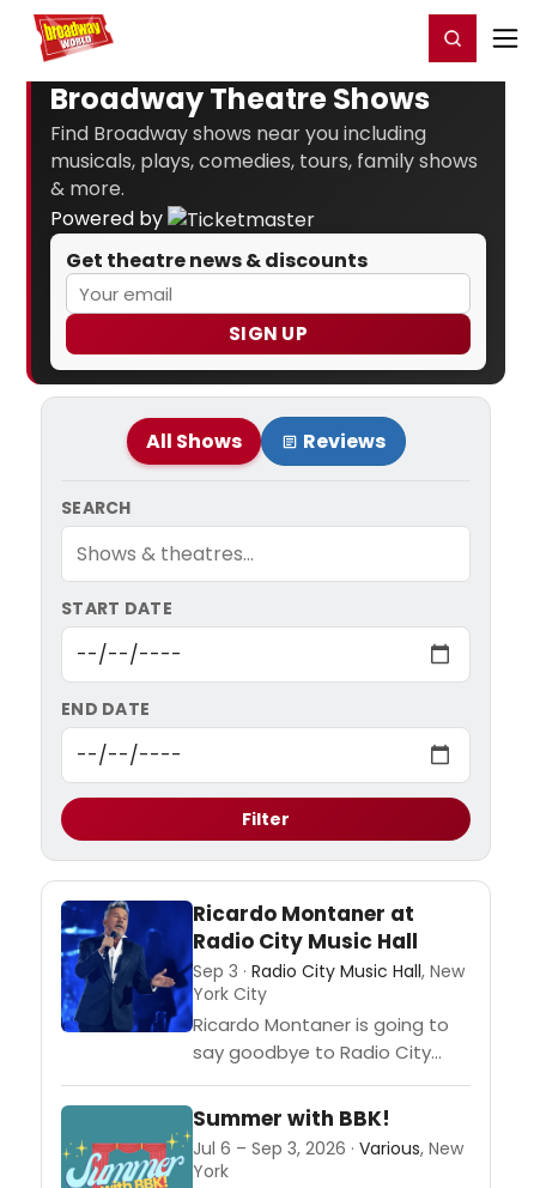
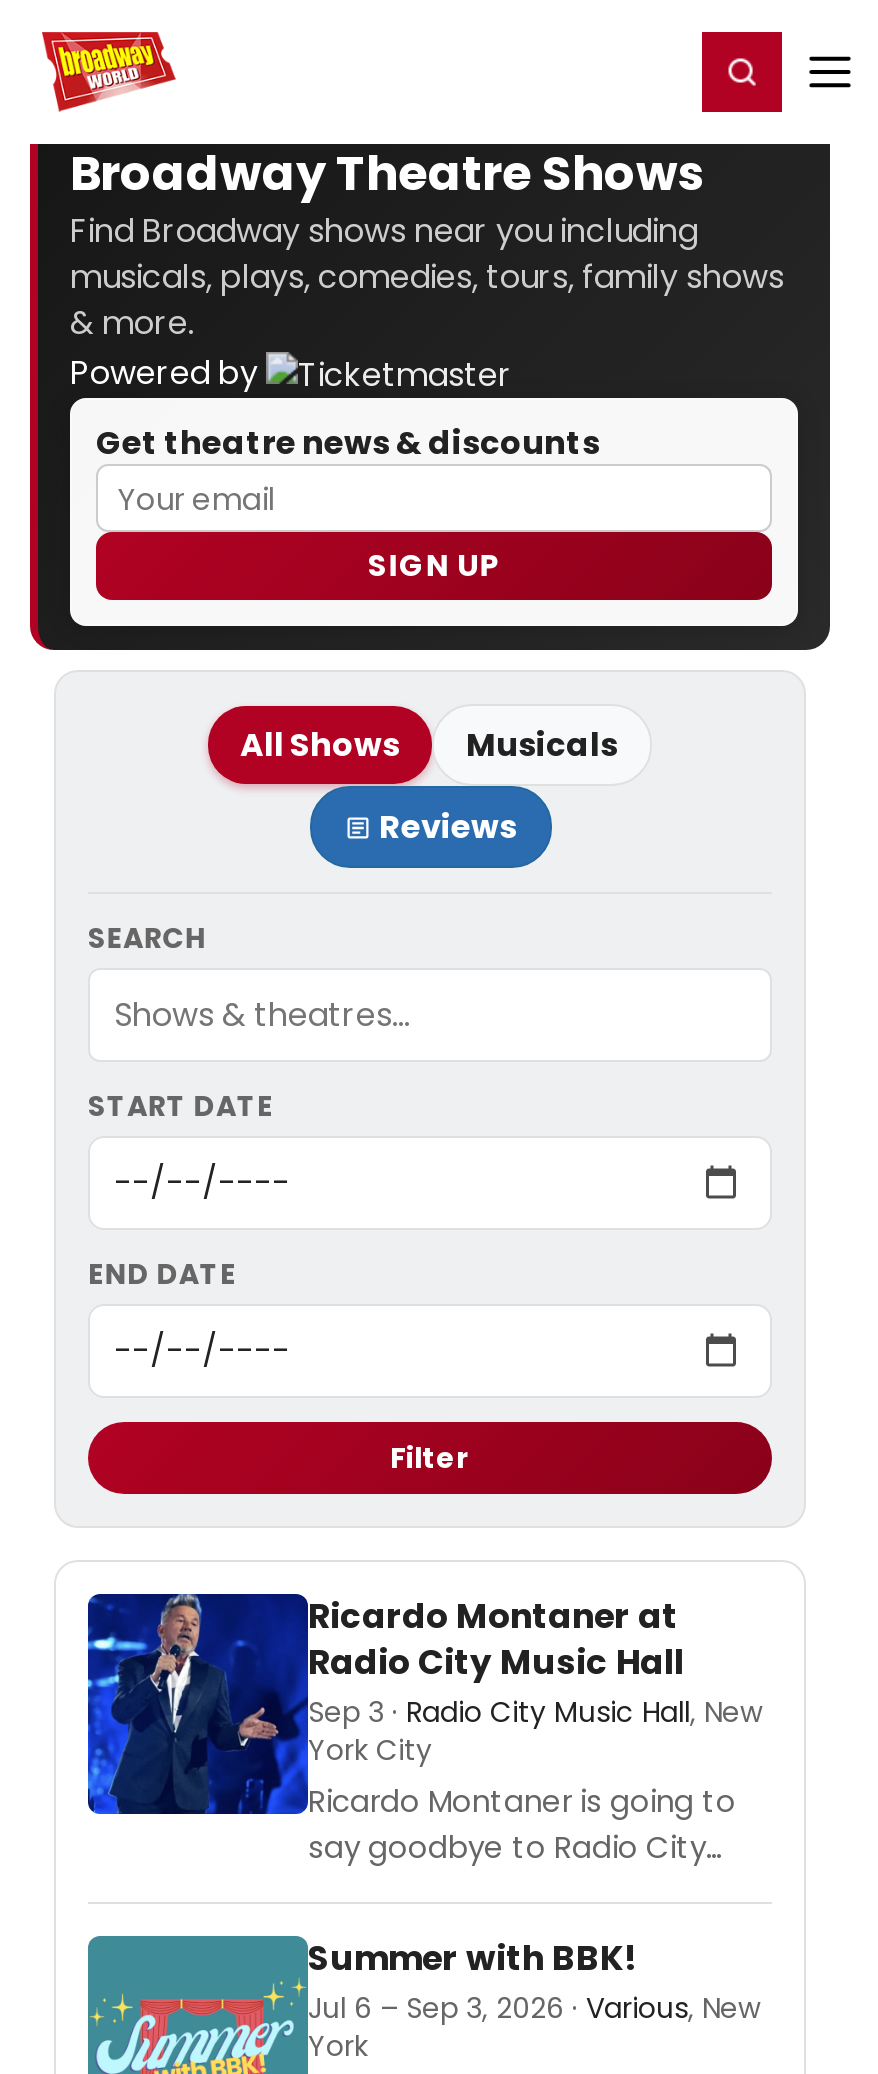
+ Musicals
